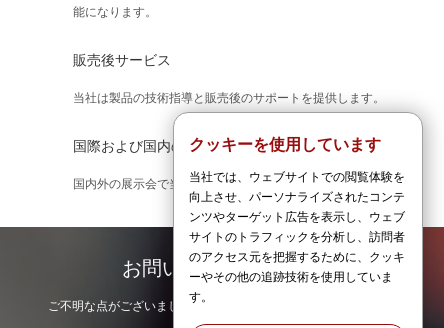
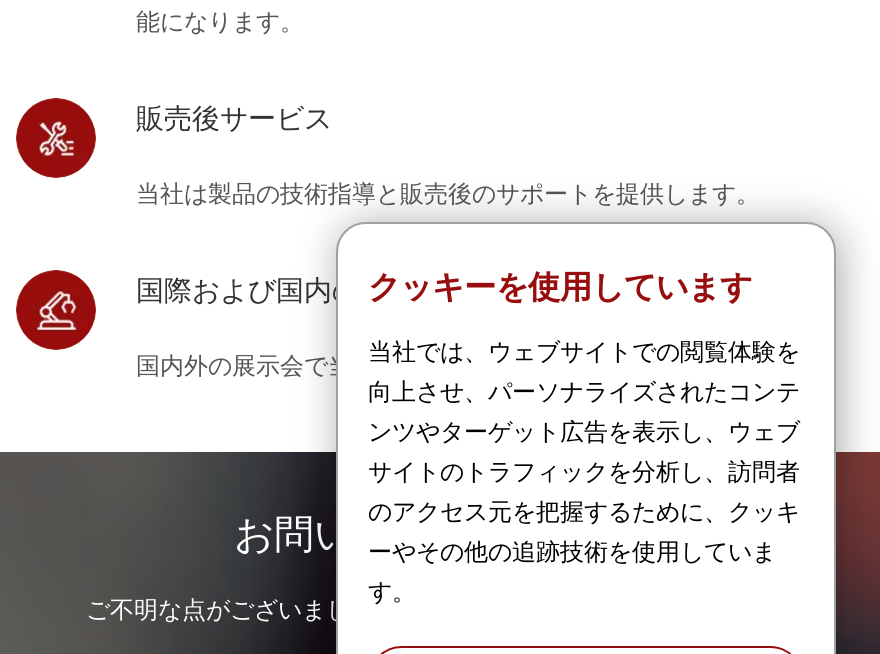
+ [image]

+ [image]
